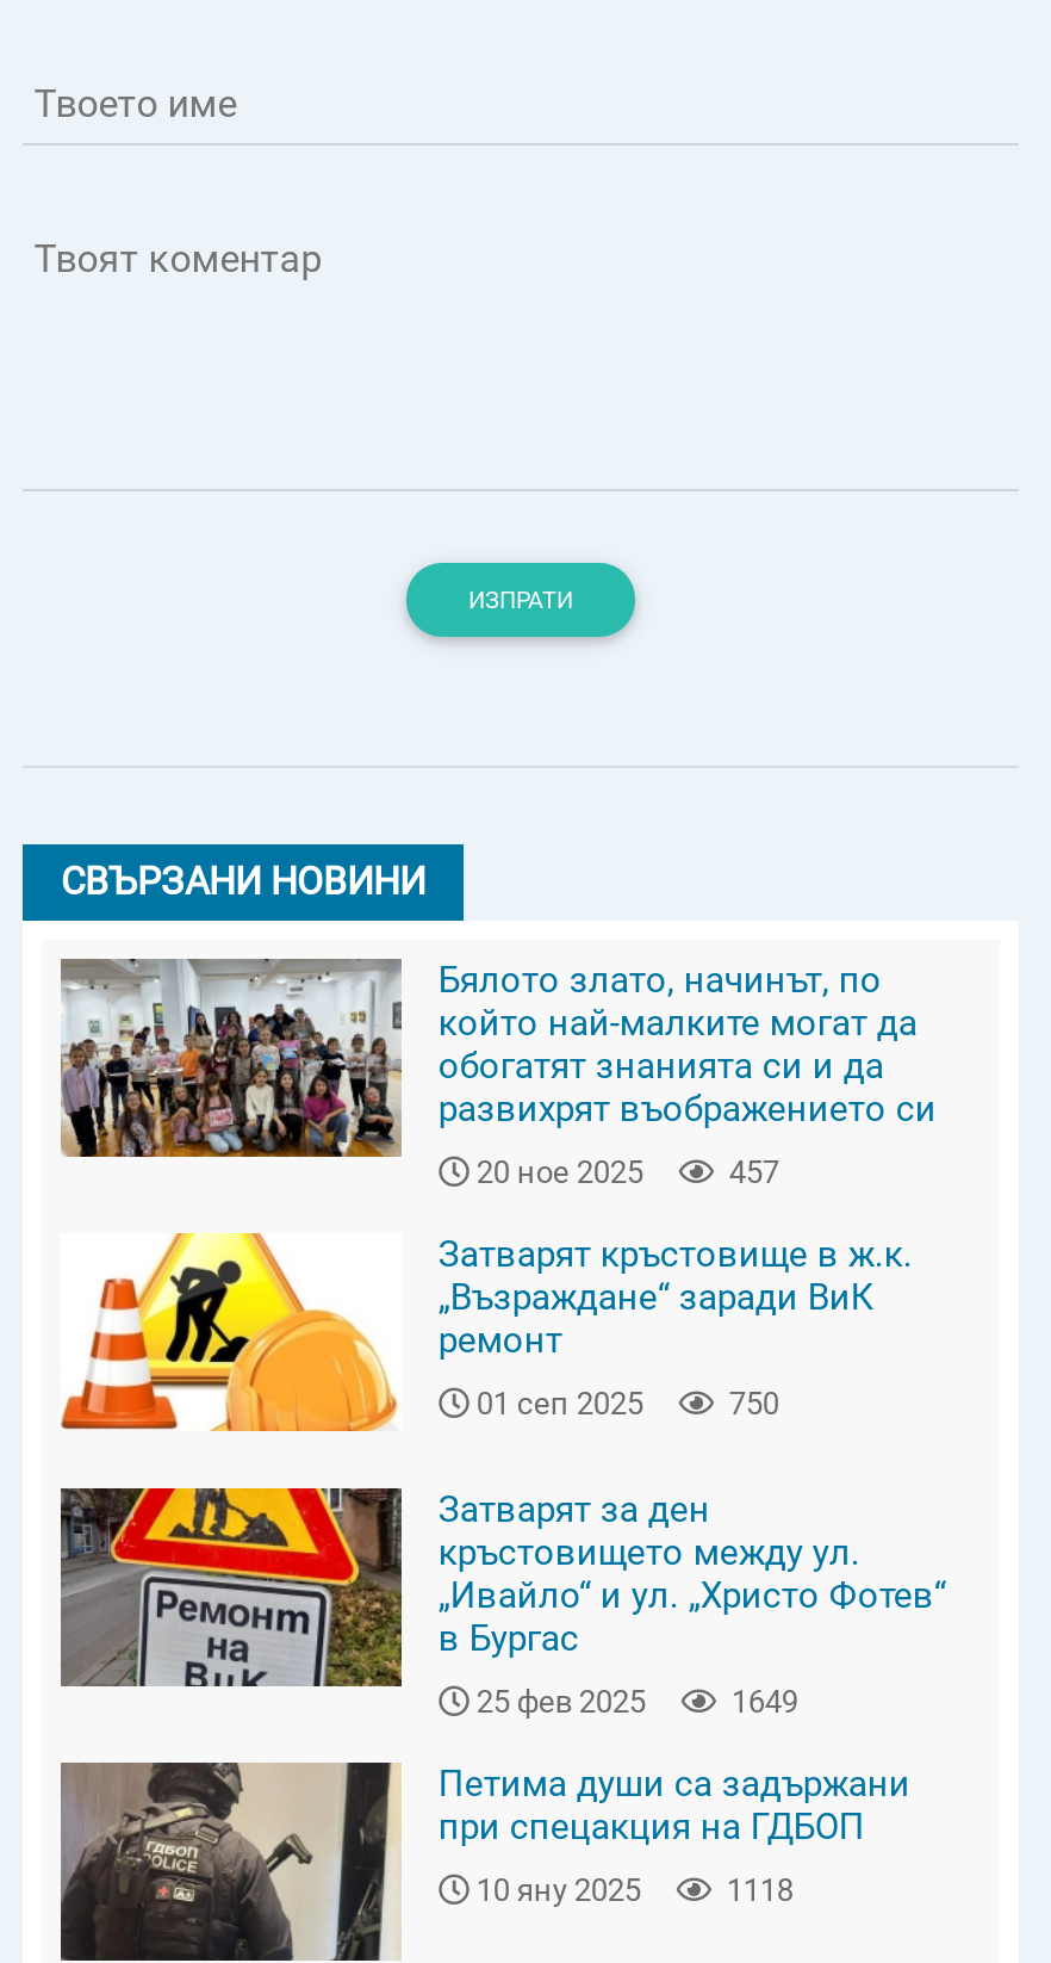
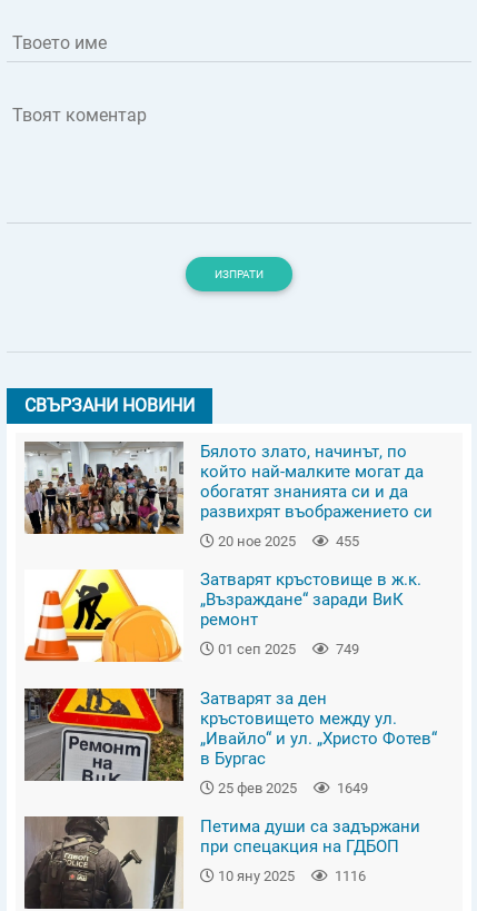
- 457
+ 455

- 750
+ 749

- 1118
+ 1116
